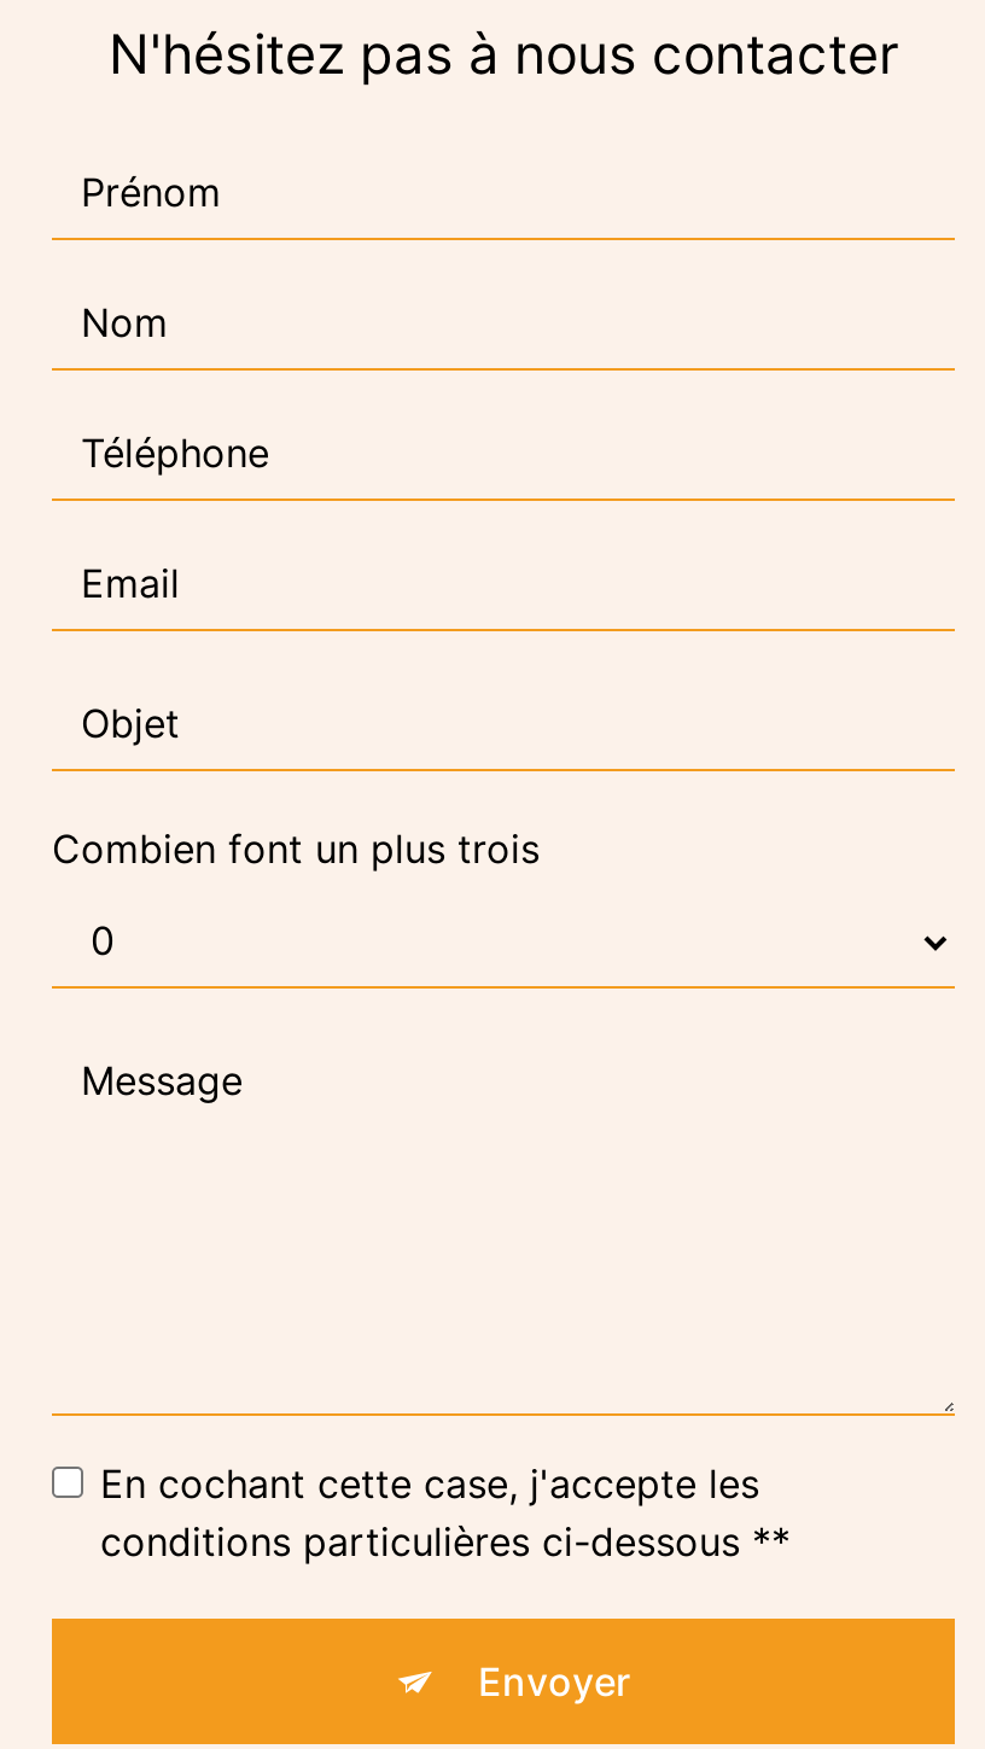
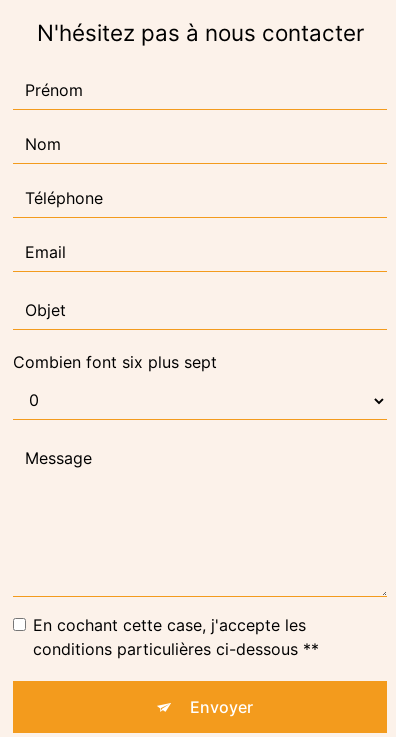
- Combien font un plus trois
+ Combien font six plus sept
